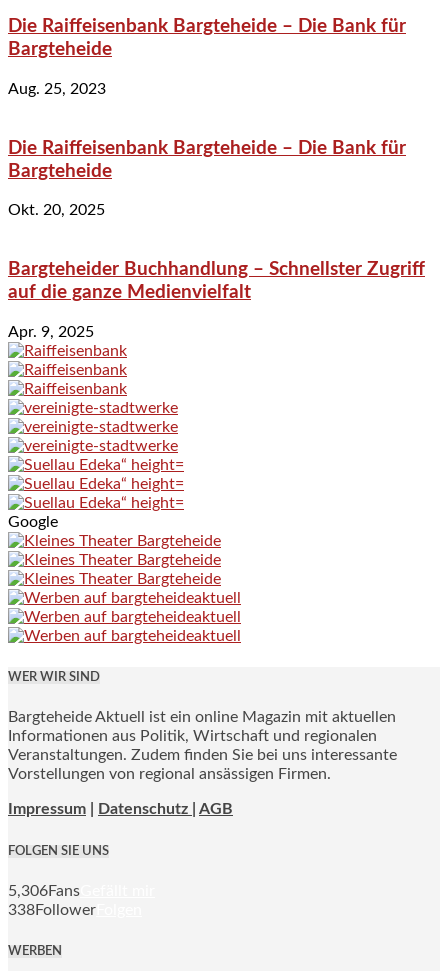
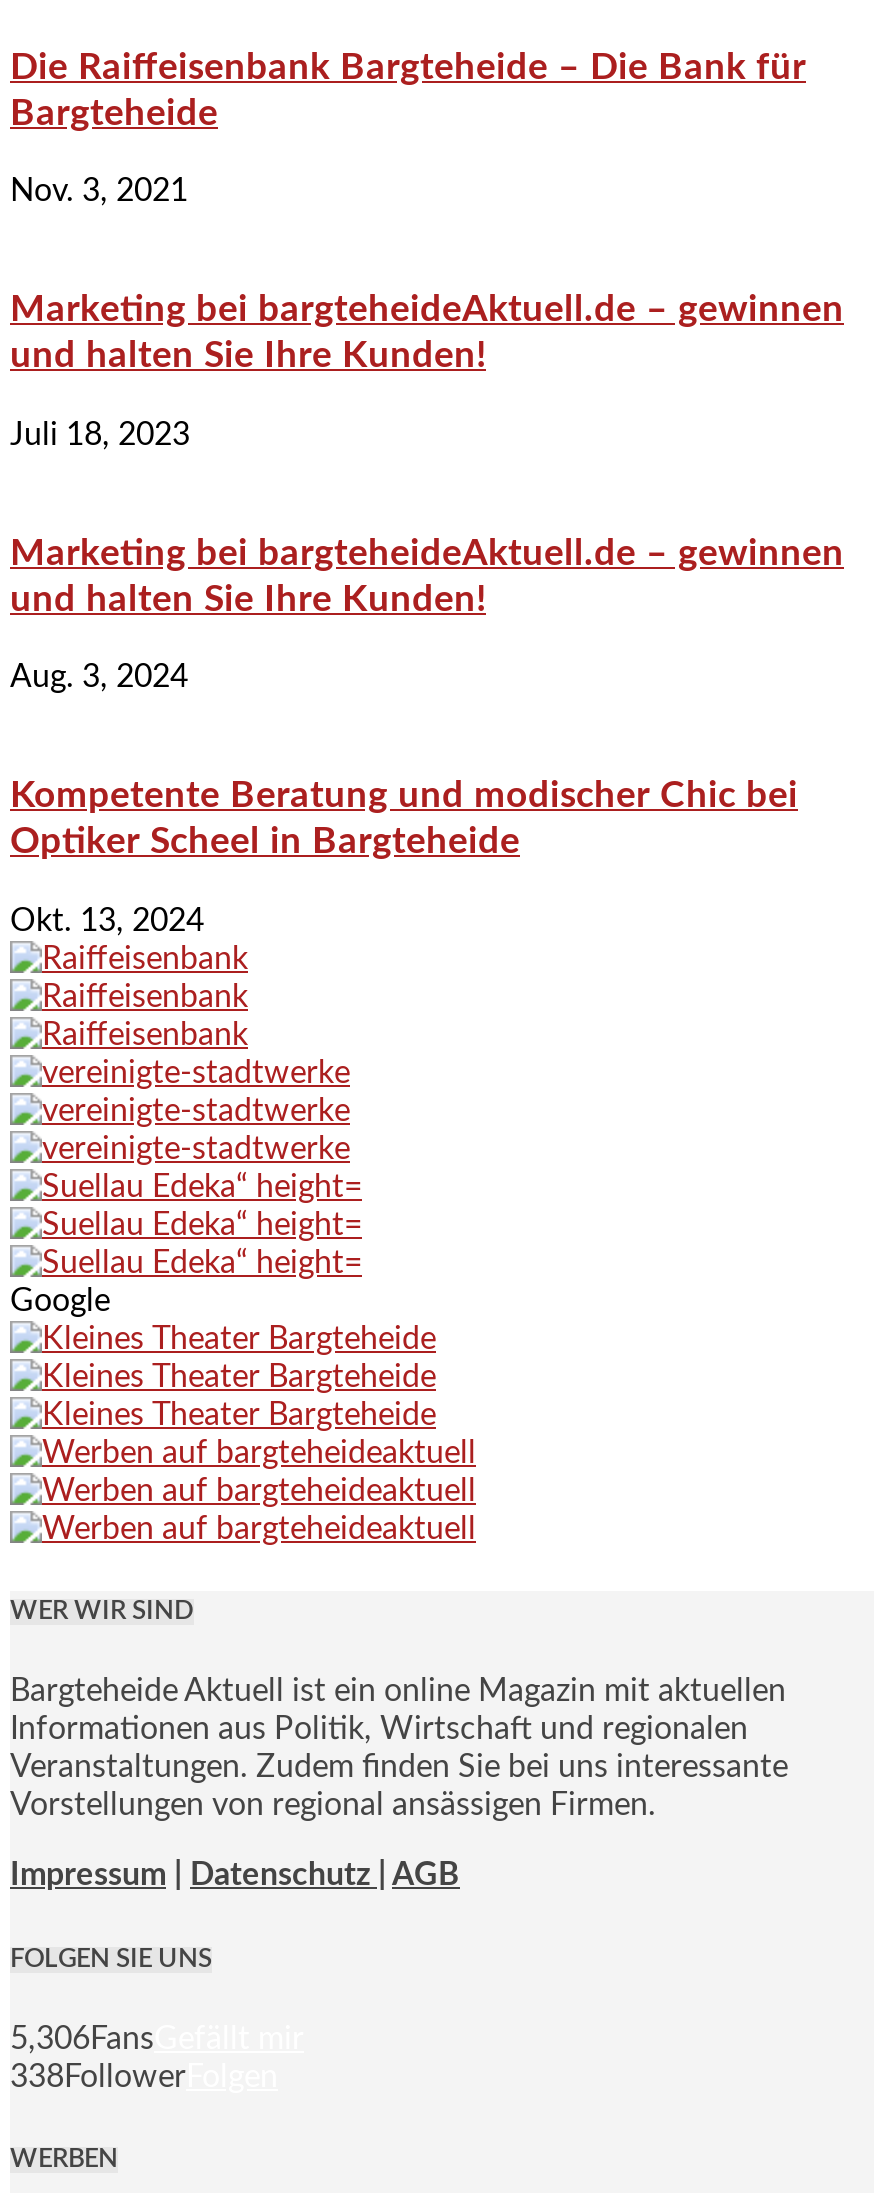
- Aug. 25, 2023
- Die Raiffeisenbank Bargteheide – Die Bank für
- Bargteheide
- Okt. 20, 2025
- Bargteheider Buchhandlung – Schnellster Zugriff
- auf die ganze Medienvielfalt
- Apr. 9, 2025
+ Nov. 3, 2021
+ Marketing bei bargteheideAktuell.de – gewinnen
+ und halten Sie Ihre Kunden!
+ Juli 18, 2023
+ Marketing bei bargteheideAktuell.de – gewinnen
+ und halten Sie Ihre Kunden!
+ Aug. 3, 2024
+ Kompetente Beratung und modischer Chic bei
+ Optiker Scheel in Bargteheide
+ Okt. 13, 2024
